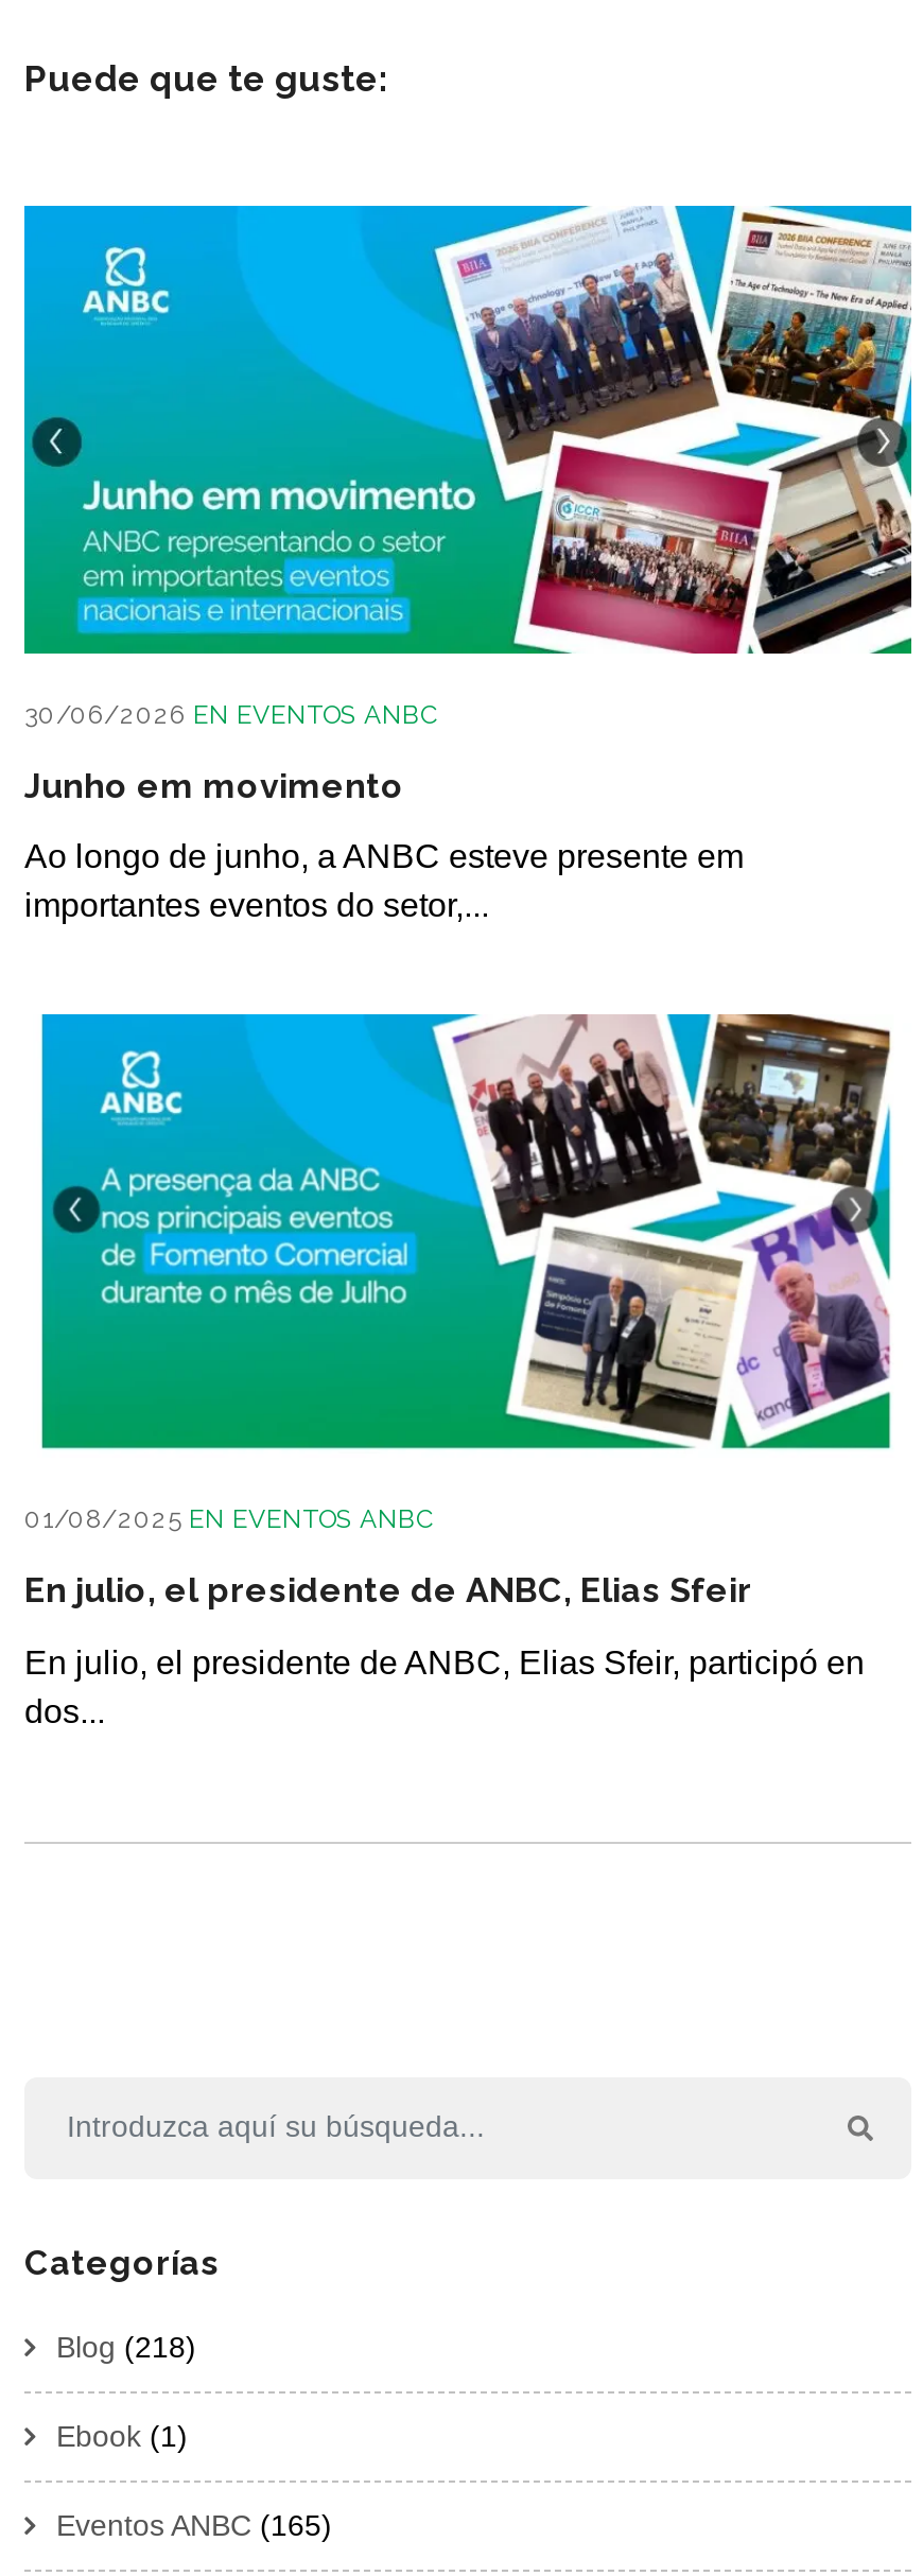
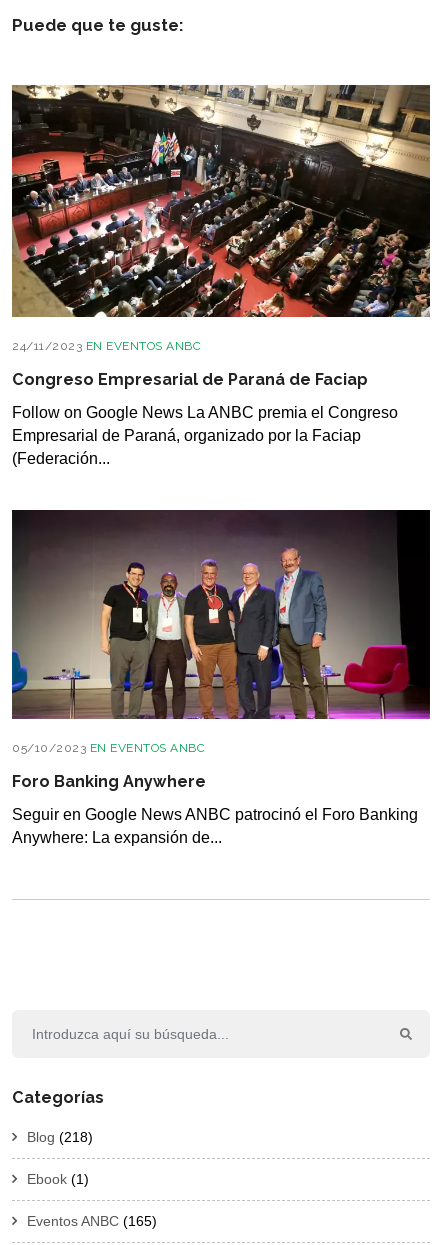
- [image]
- 30/06/2026 EN EVENTOS ANBC
+ [image]
+ 24/11/2023 EN EVENTOS ANBC

- Junho em movimento
+ Congreso Empresarial de Paraná de Faciap

- Ao longo de junho, a ANBC esteve presente em
- importantes eventos do setor,...
+ Follow on Google News La ANBC premia el Congreso
+ Empresarial de Paraná, organizado por la Faciap
+ (Federación...

- [image]
- 01/08/2025 EN EVENTOS ANBC
+ [image]
+ 05/10/2023 EN EVENTOS ANBC

- En julio, el presidente de ANBC, Elias Sfeir
+ Foro Banking Anywhere

- En julio, el presidente de ANBC, Elias Sfeir, participó en
- dos...
+ Seguir en Google News ANBC patrocinó el Foro Banking
+ Anywhere: La expansión de...
